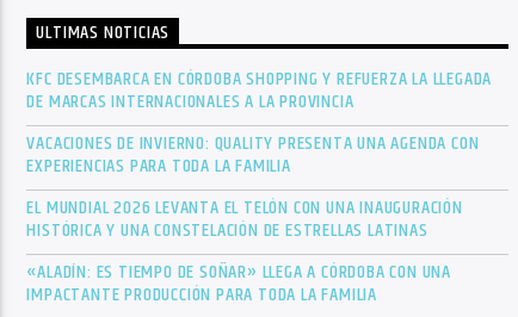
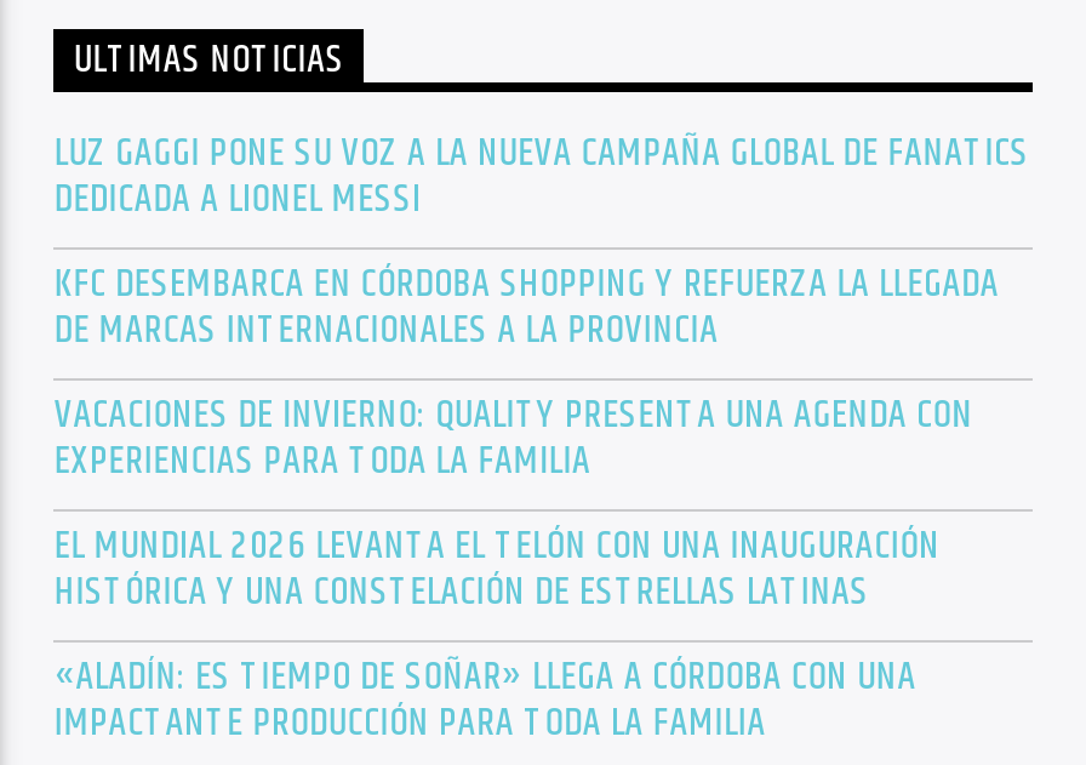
+ LUZ GAGGI PONE SU VOZ A LA NUEVA CAMPAÑA GLOBAL DE FANATICS
+ DEDICADA A LIONEL MESSI
